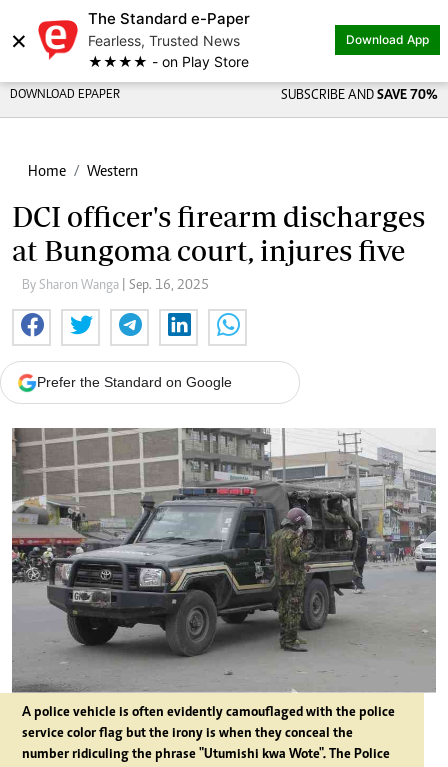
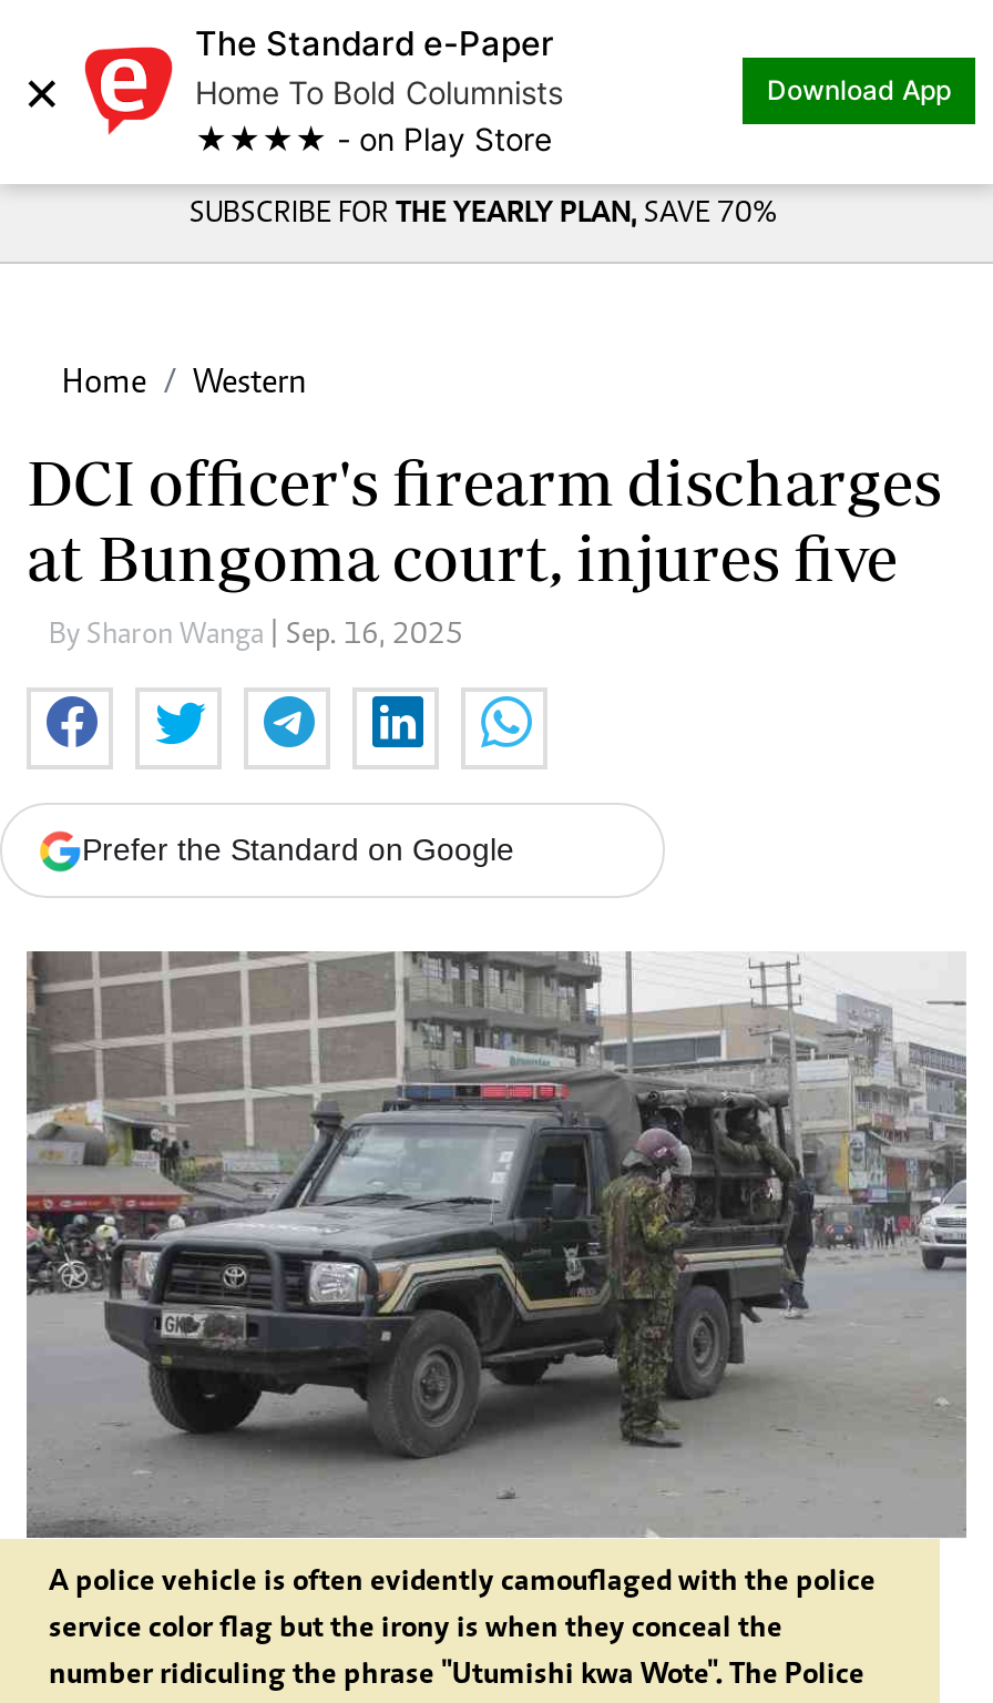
- Fearless, Trusted News
+ Home To Bold Columnists

- DOWNLOAD EPAPER
- SUBSCRIBE AND SAVE 70%
+ SUBSCRIBE FOR THE YEARLY PLAN, SAVE 70%
